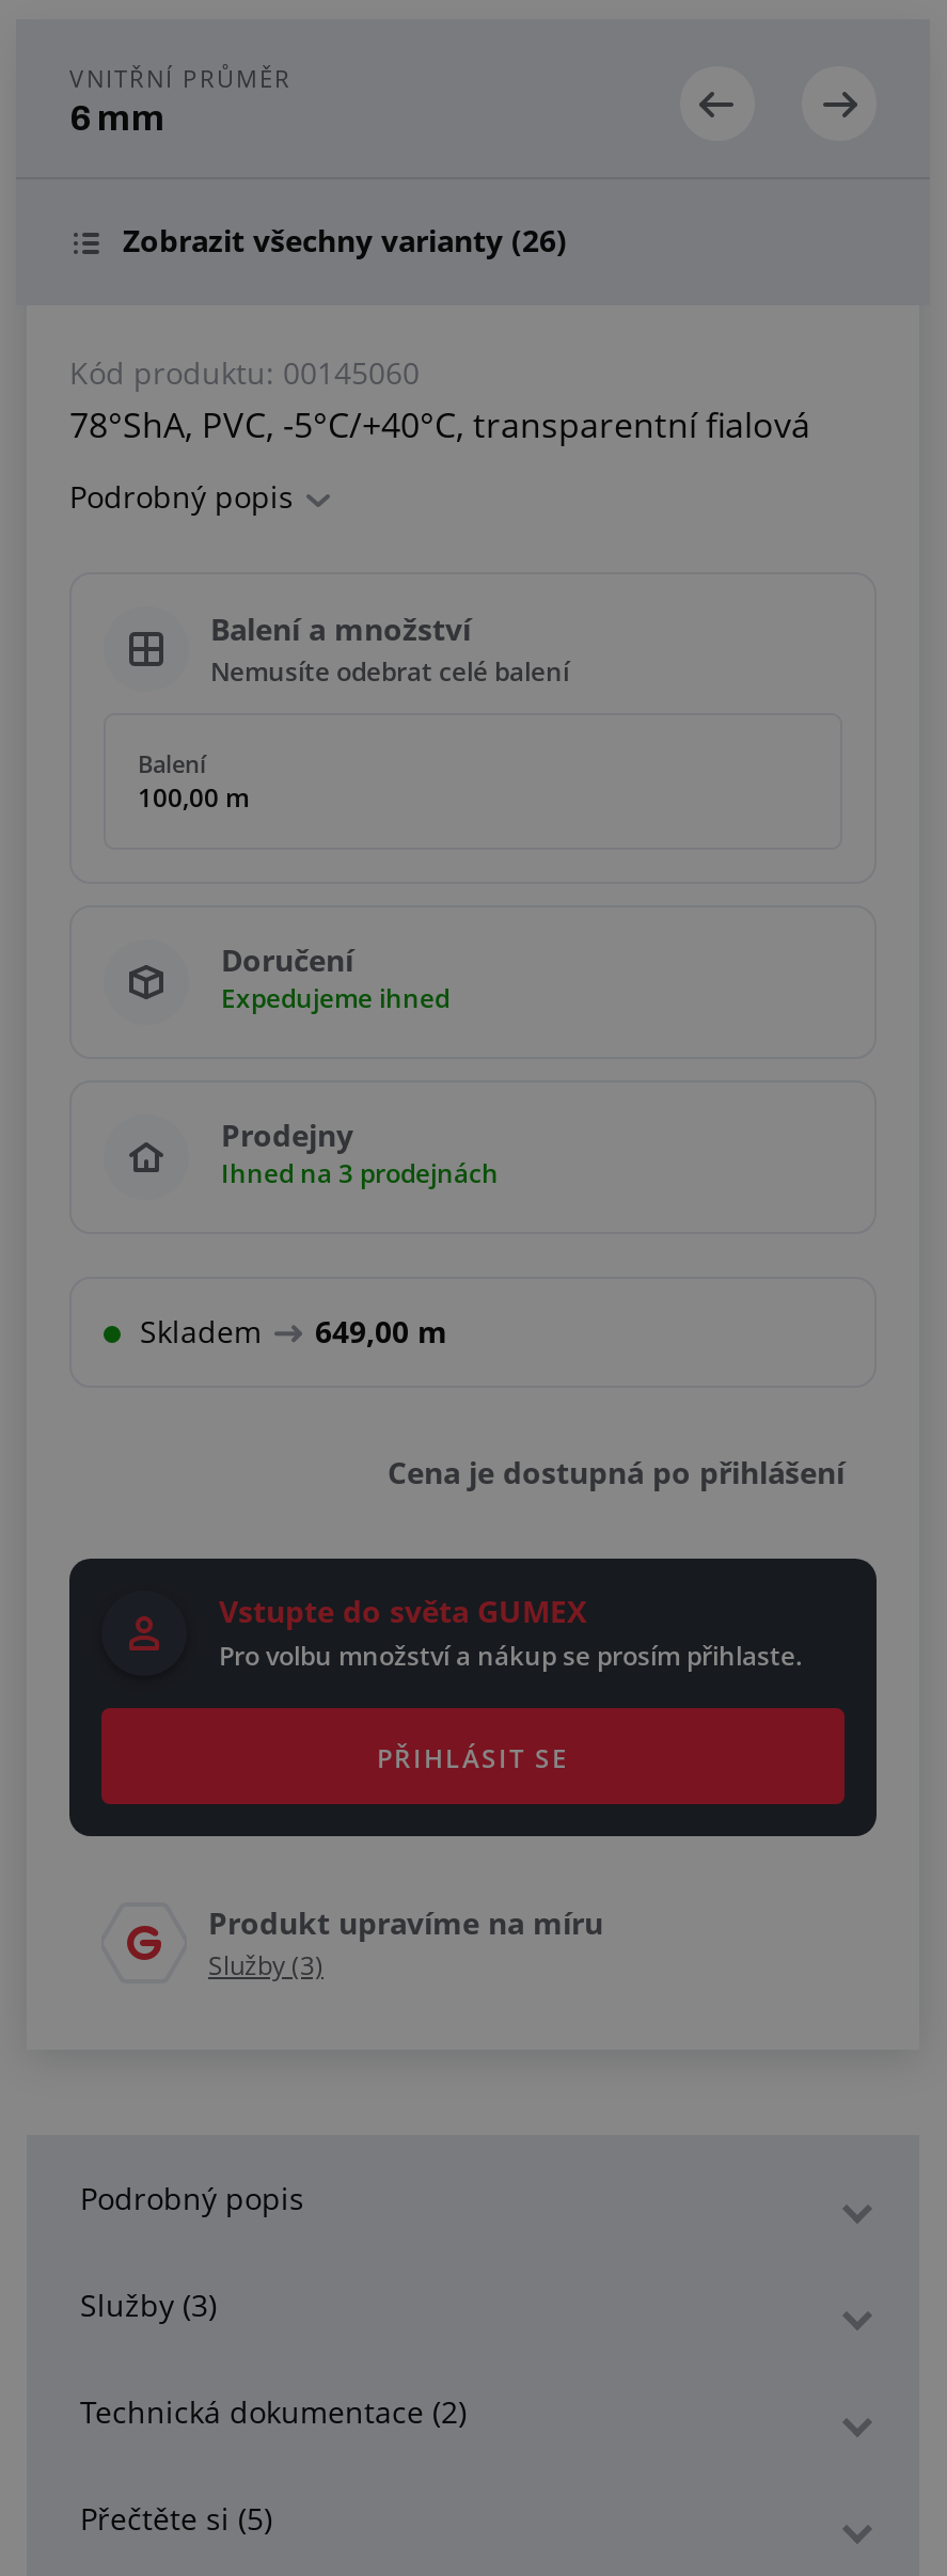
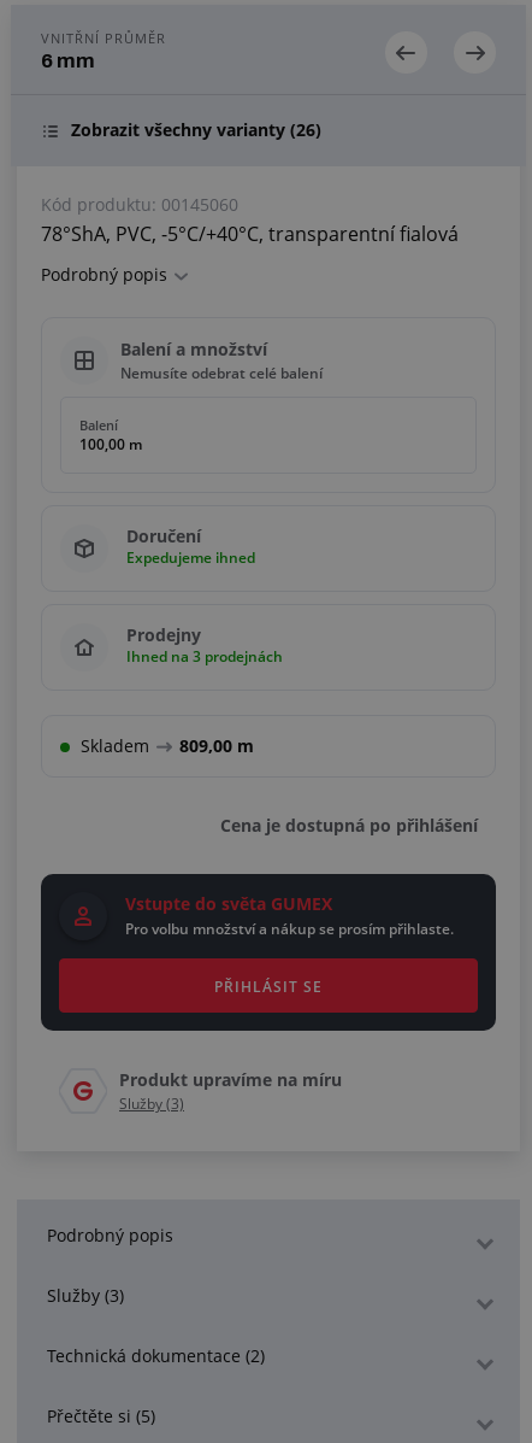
- Skladem 649,00 m
+ Skladem 809,00 m
